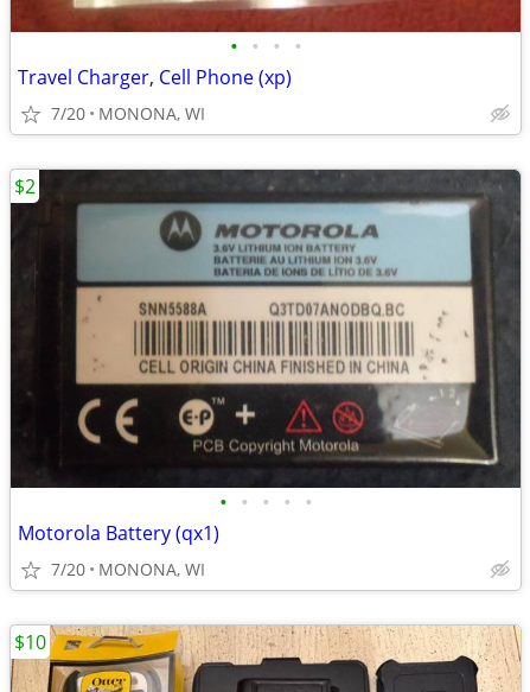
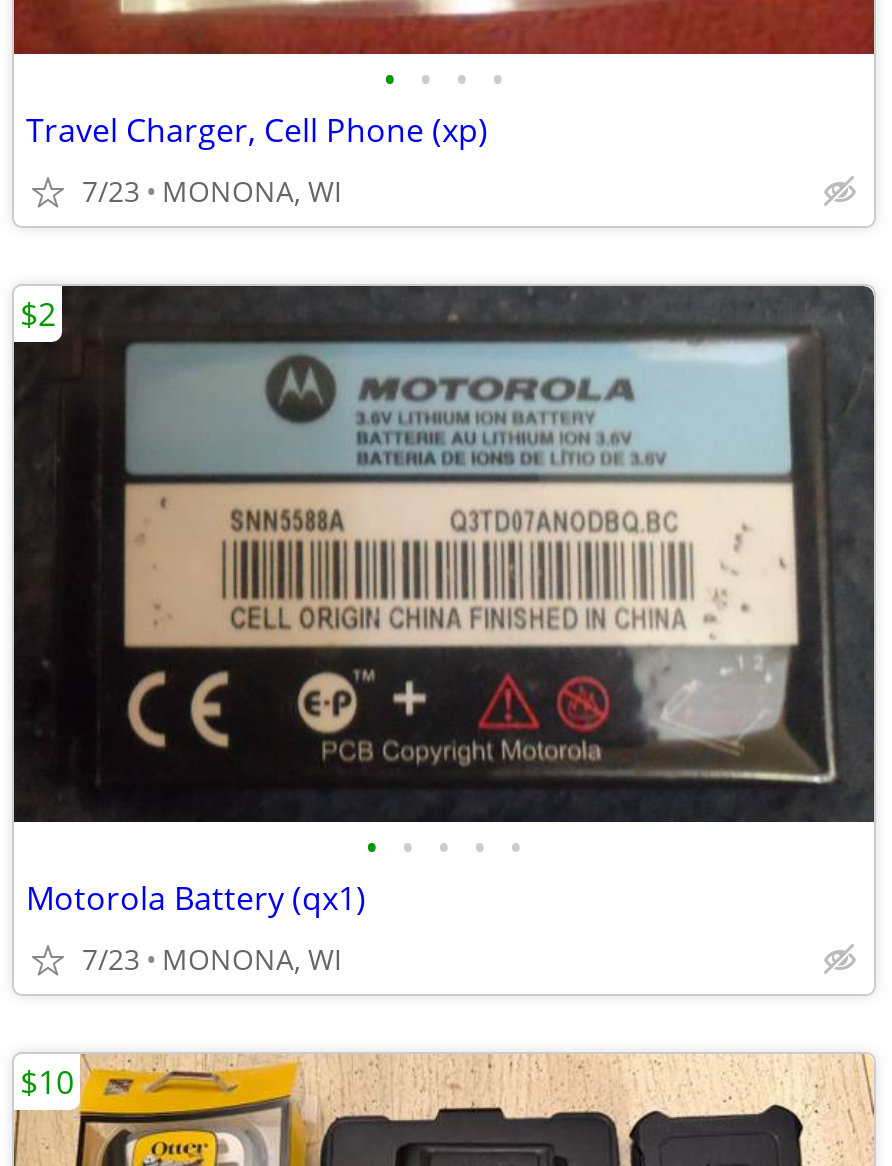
- 7/20 MONONA, WI
+ 7/23 MONONA, WI

- 7/20 MONONA, WI
+ 7/23 MONONA, WI
